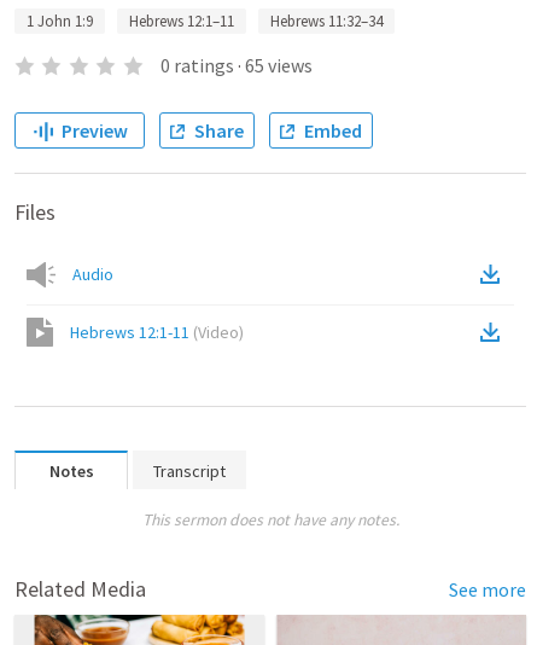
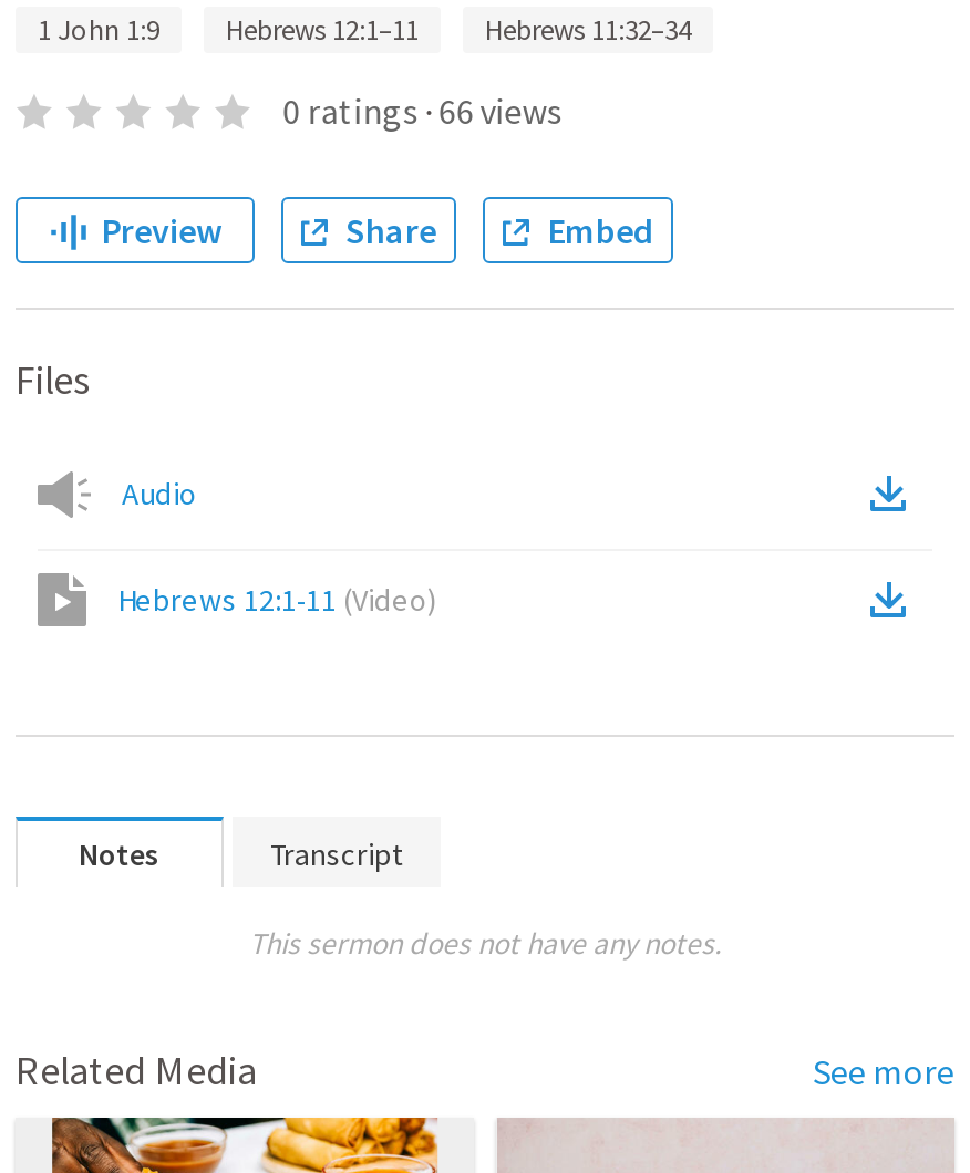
- 0 ratings · 65 views
+ 0 ratings · 66 views
